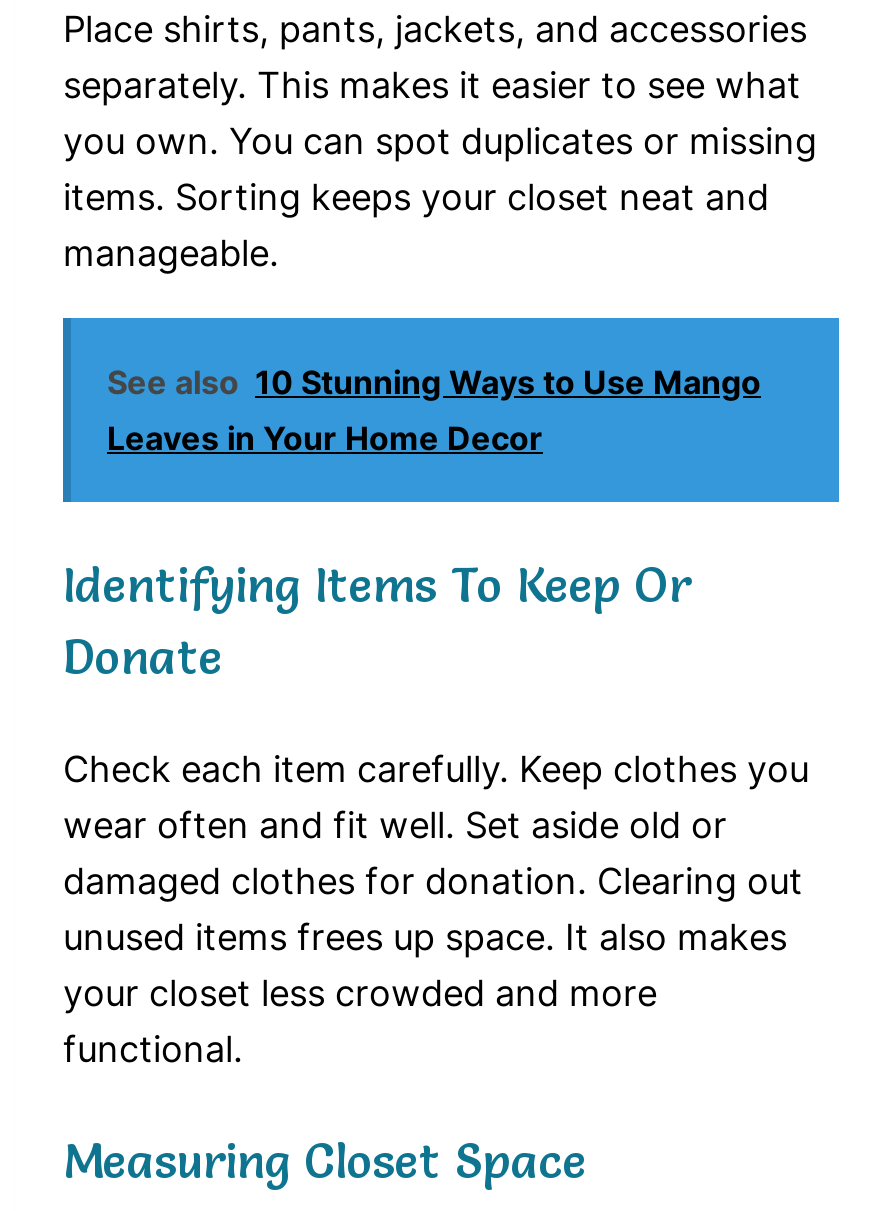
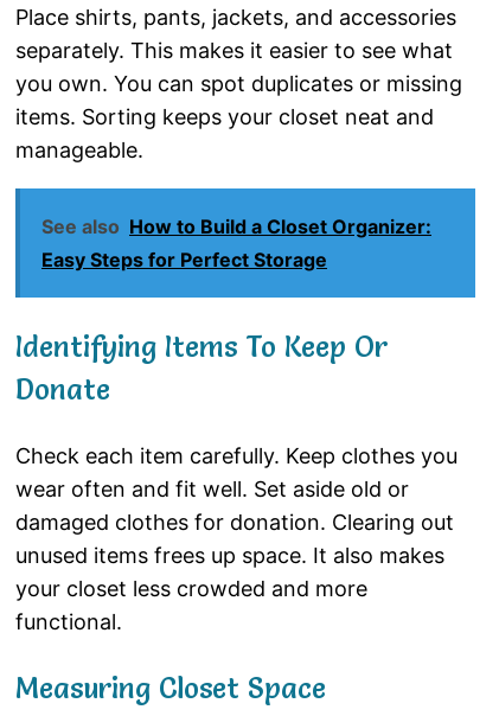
- See also 10 Stunning Ways to Use Mango
- Leaves in Your Home Decor
+ See also How to Build a Closet Organizer:
+ Easy Steps for Perfect Storage
